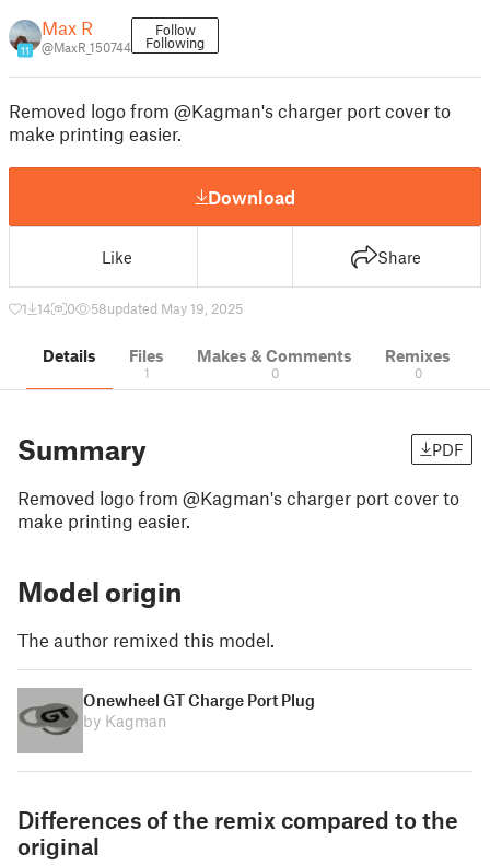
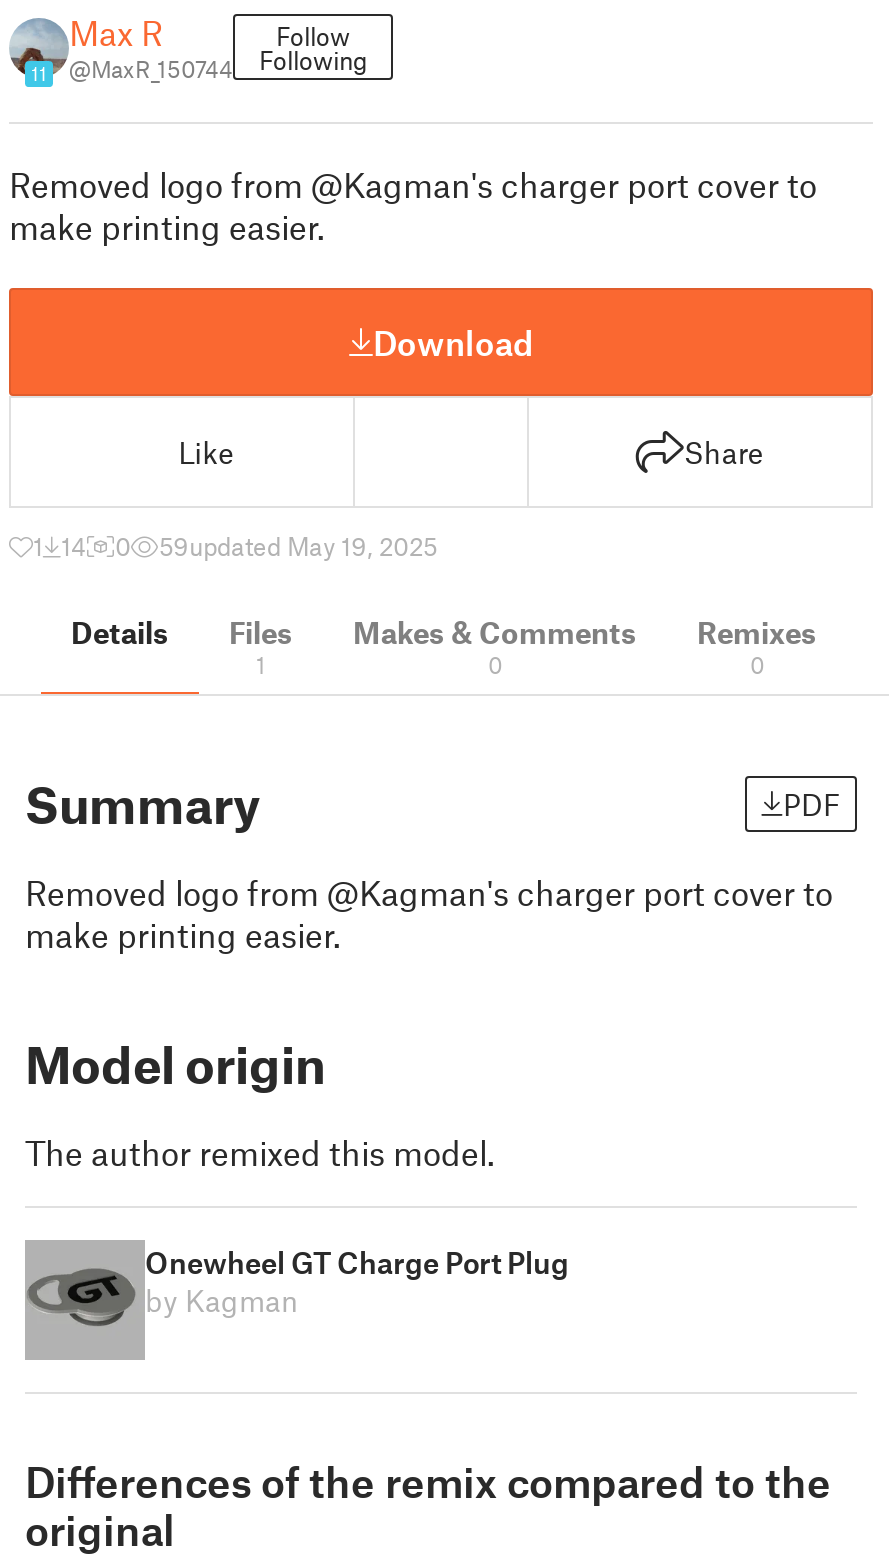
- 58updated May 19, 2025
+ 59updated May 19, 2025
